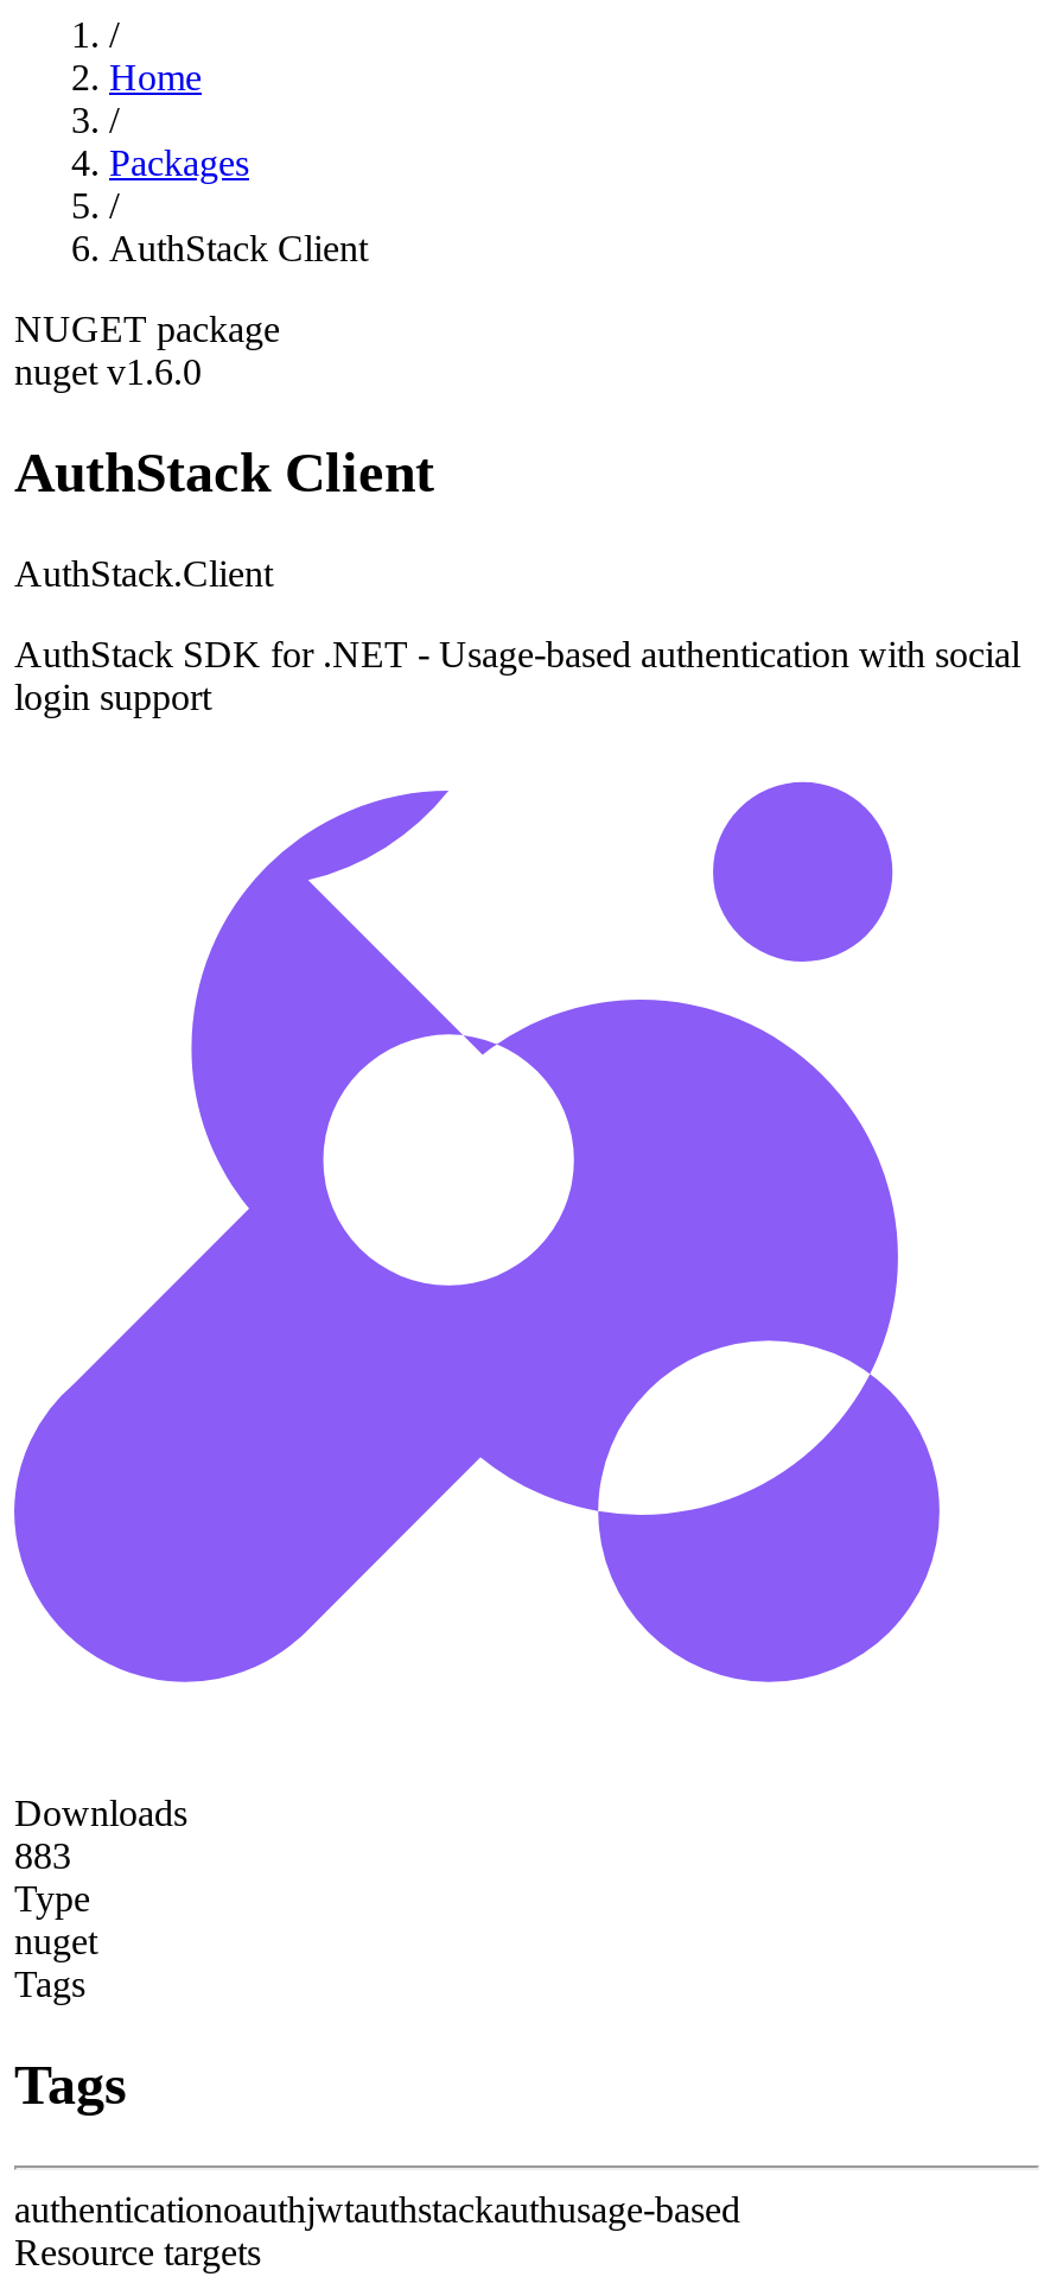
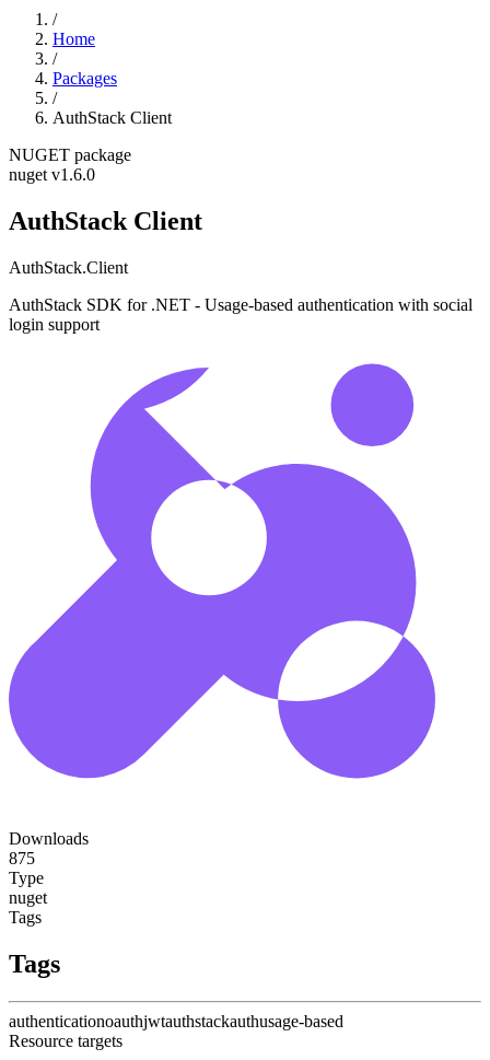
- 883
+ 875
